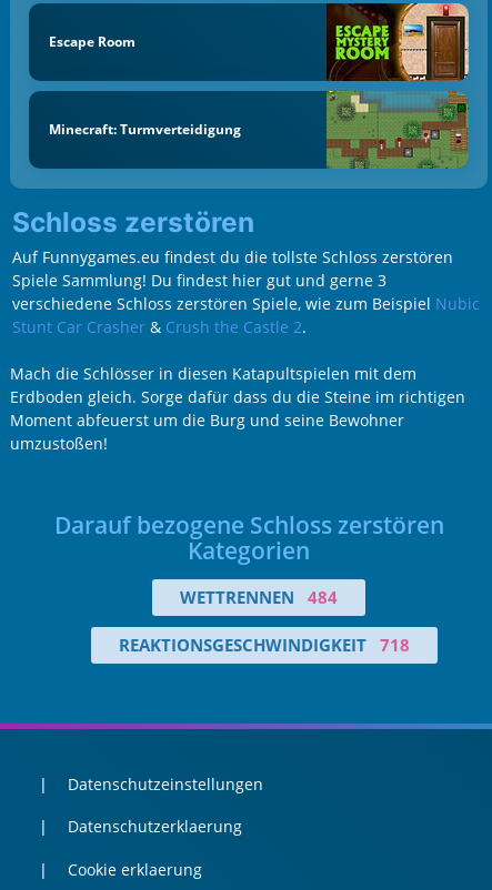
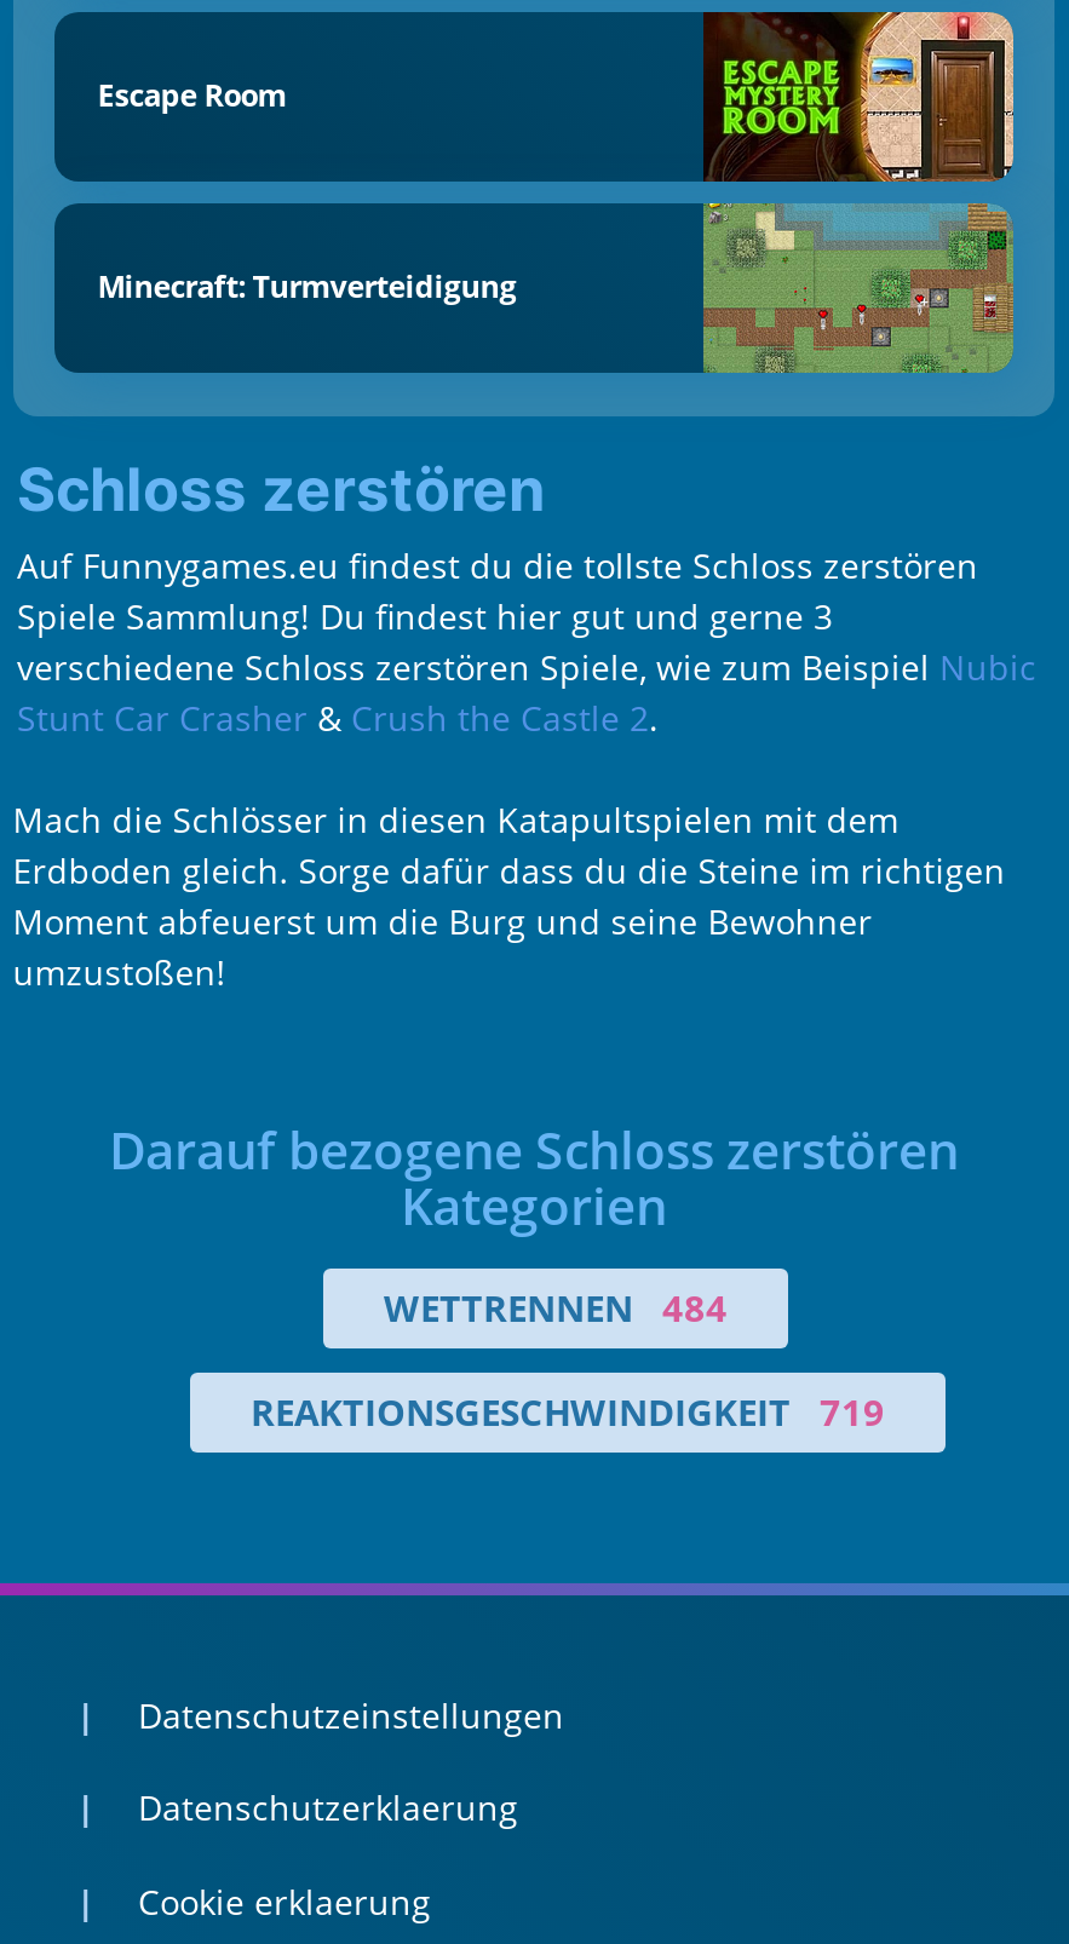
- REAKTIONSGESCHWINDIGKEIT 718
+ REAKTIONSGESCHWINDIGKEIT 719
